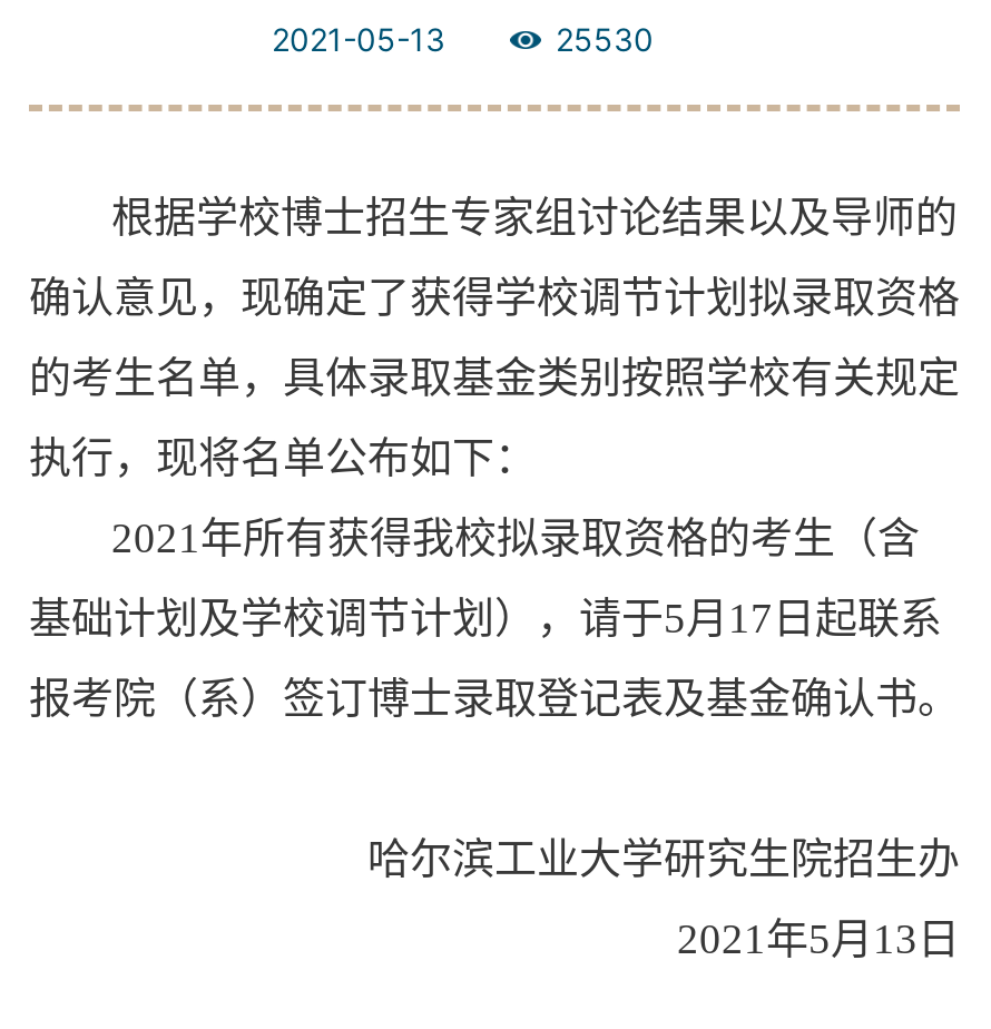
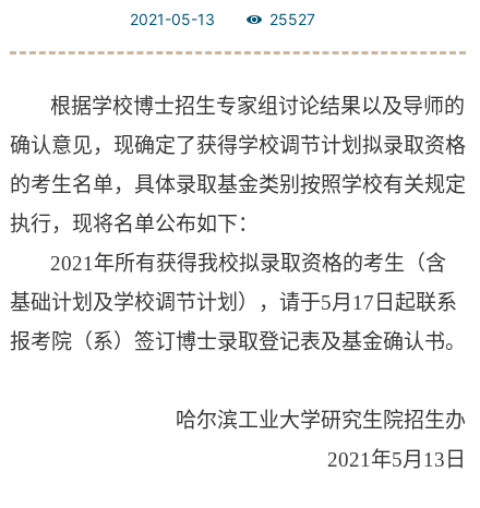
- 25530
+ 25527
